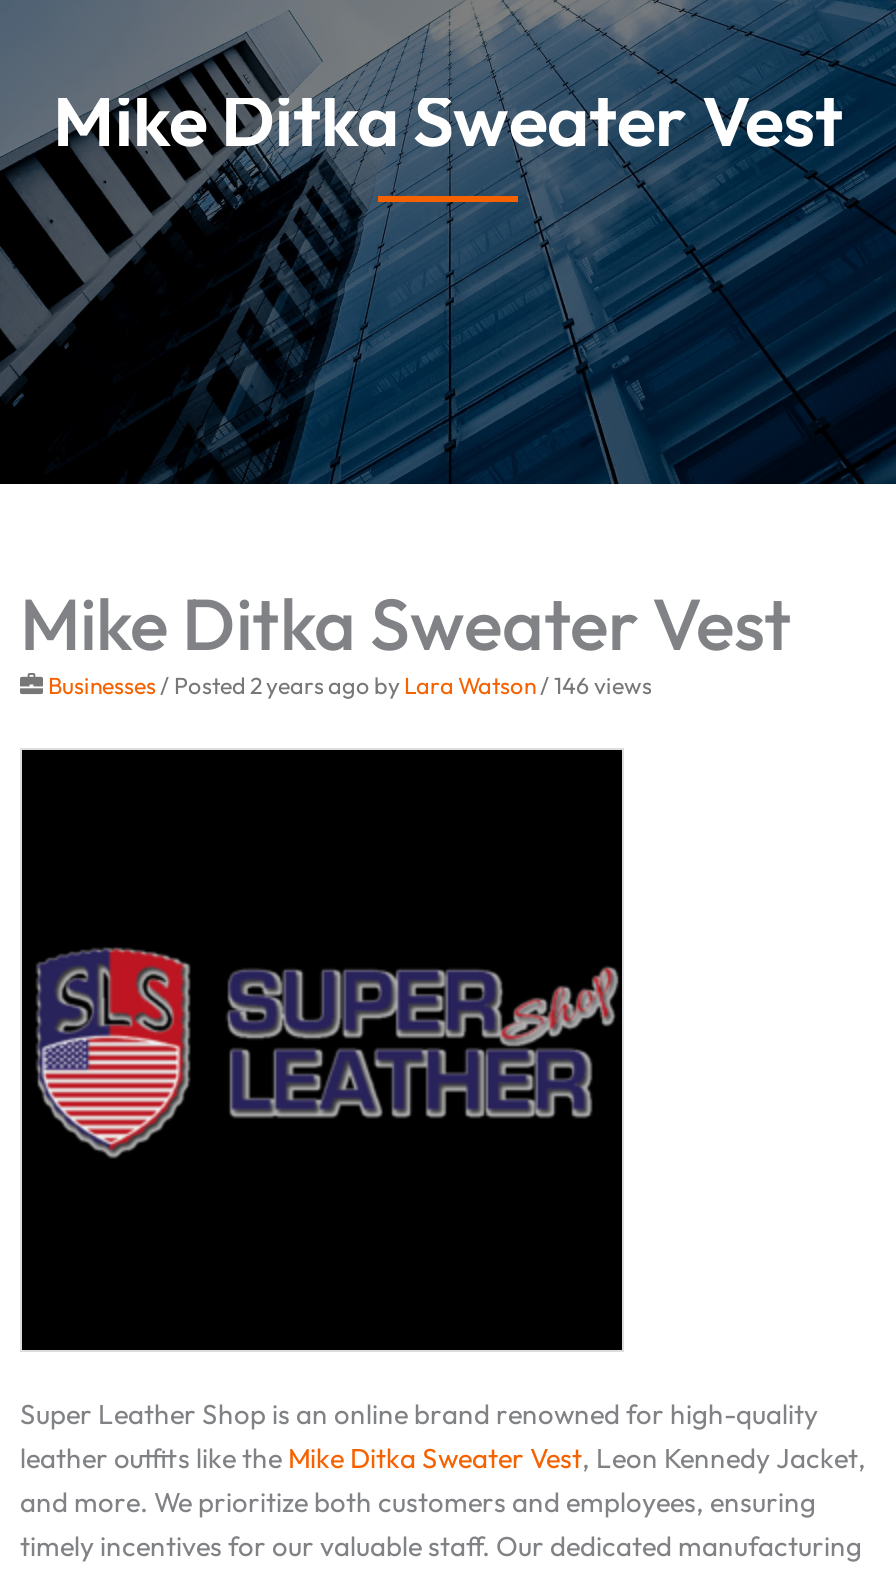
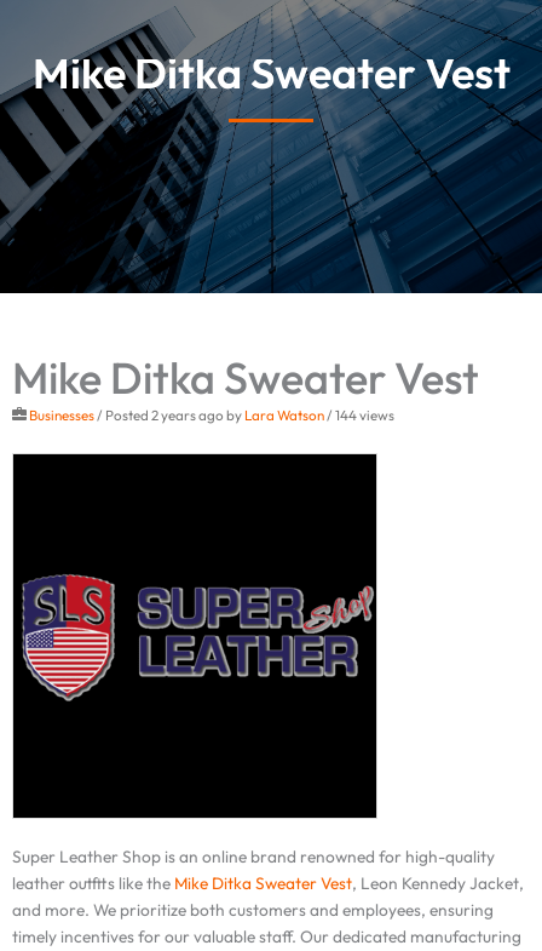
- Businesses / Posted 2 years ago by Lara Watson/ 146 views
+ Businesses / Posted 2 years ago by Lara Watson/ 144 views
